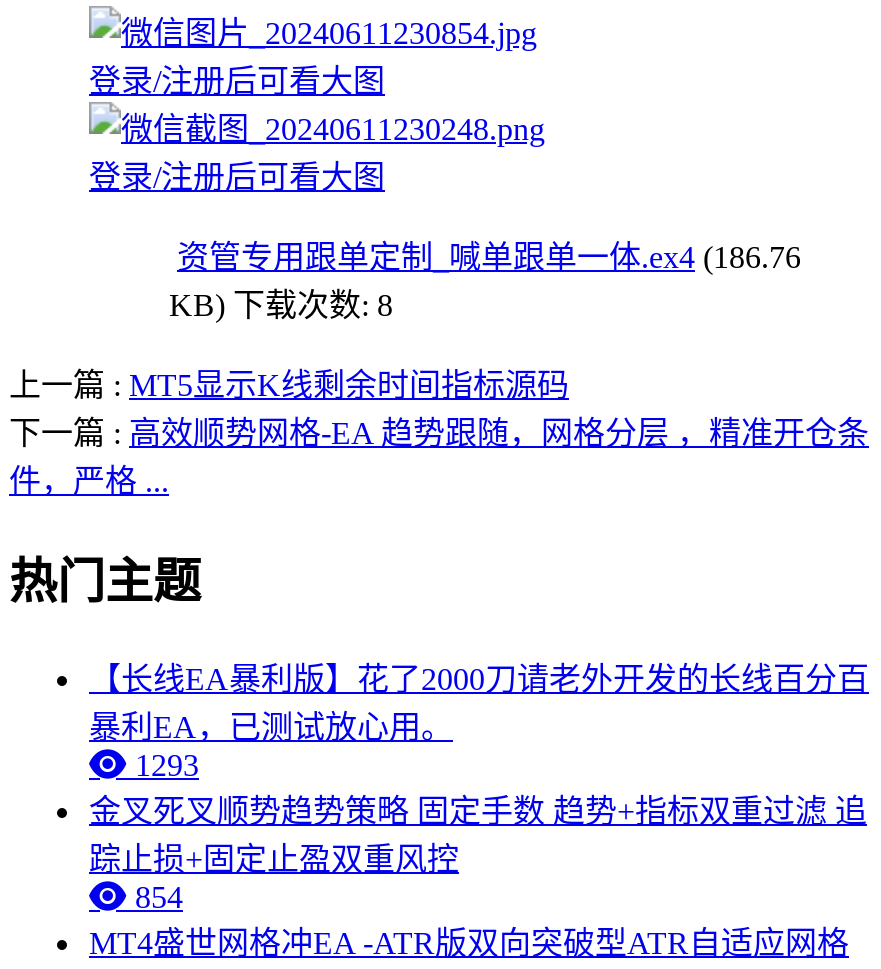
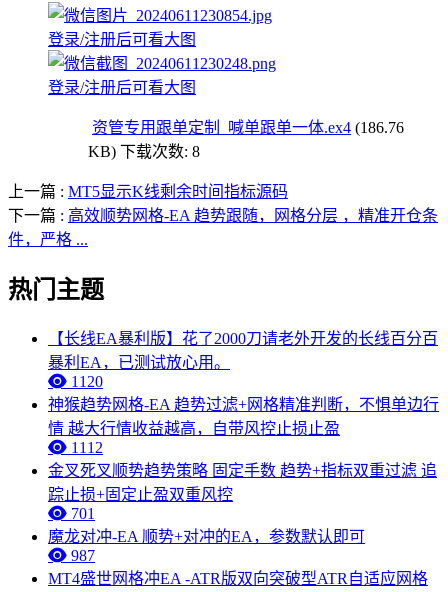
- 1293
+ 1120
+ 神猴趋势网格-EA 趋势过滤+网格精准判断，不惧单边行
+ 情 越大行情收益越高，自带风控止损止盈
+ 1112

- 854
+ 701
+ 魔龙对冲-EA 顺势+对冲的EA，参数默认即可
+ 987
